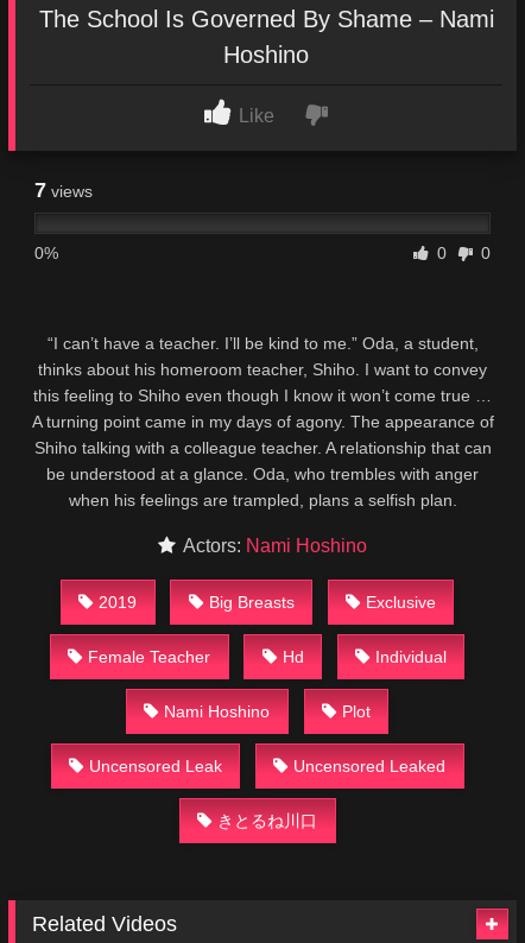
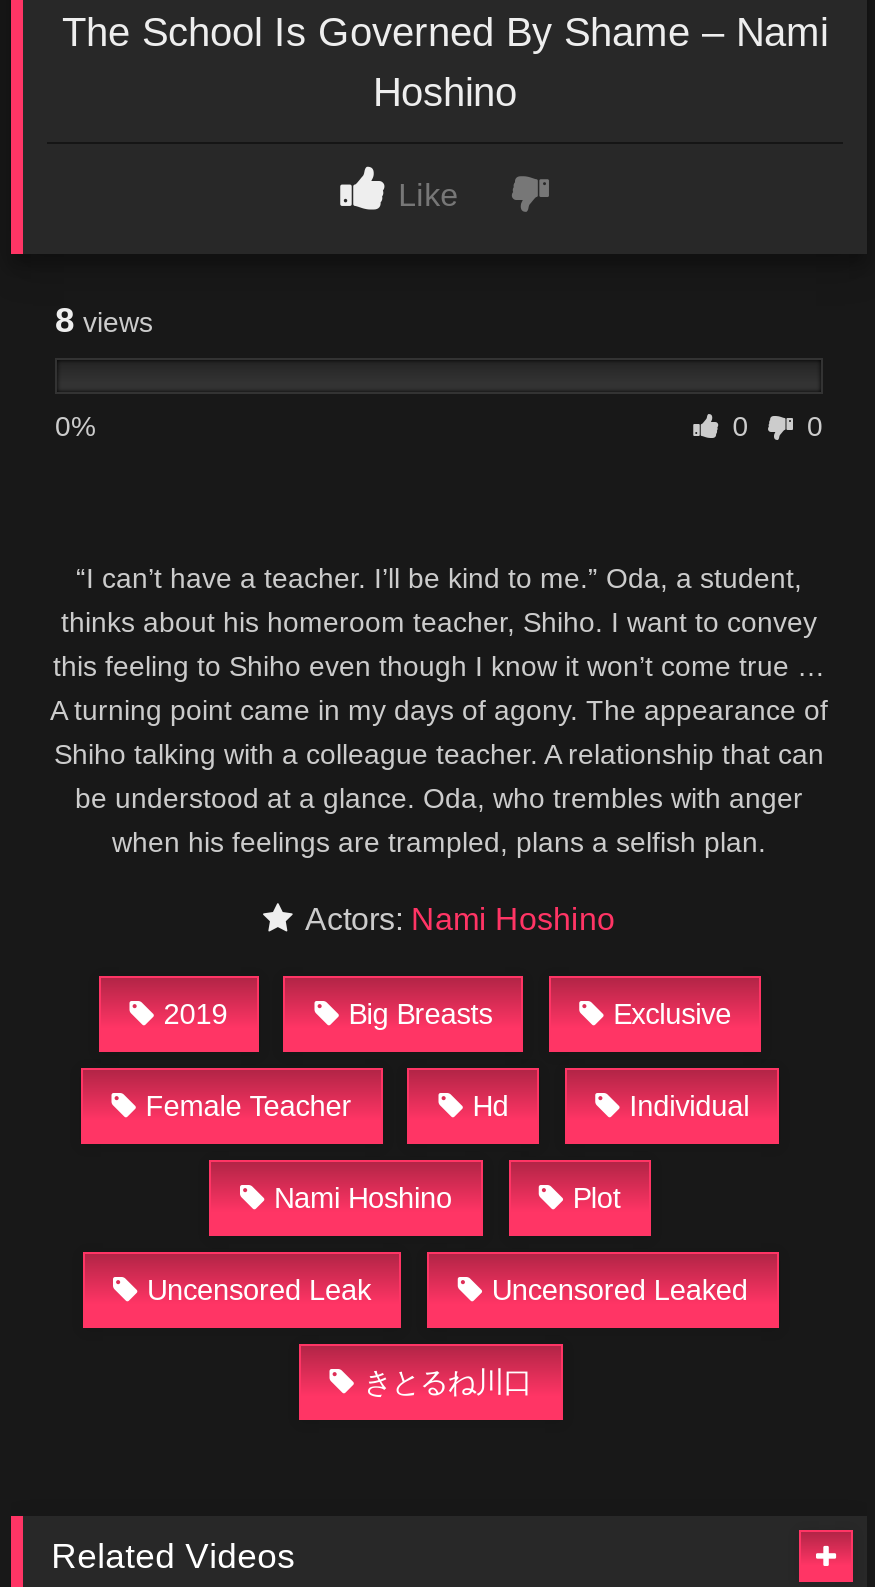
- 7 views
+ 8 views
